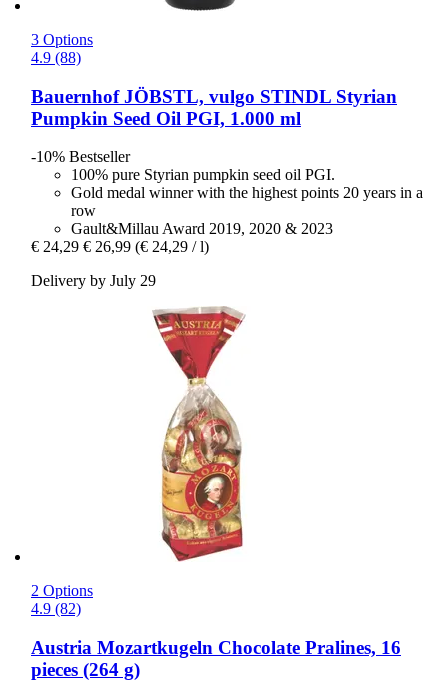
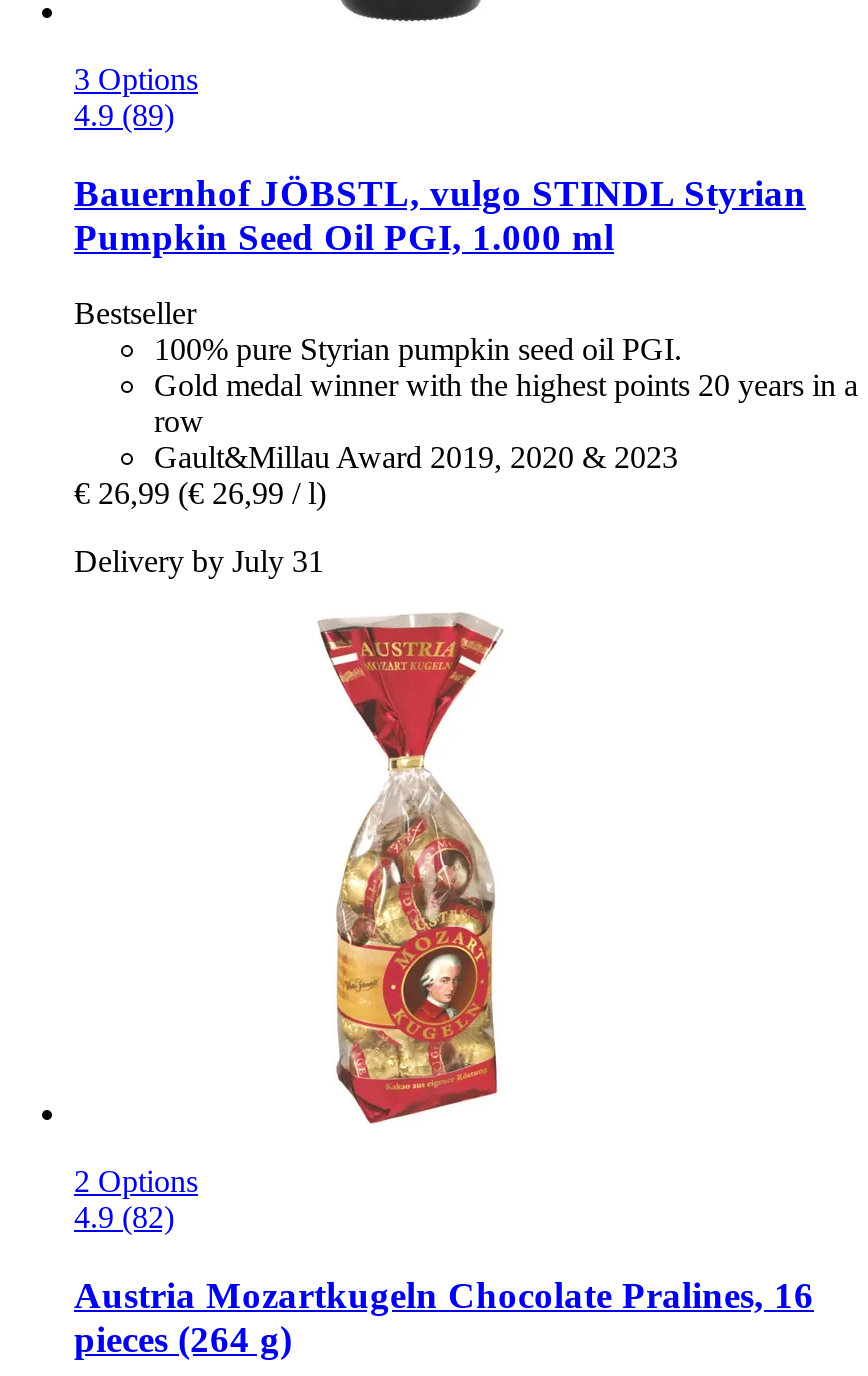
- 4.9 (88)
+ 4.9 (89)

- -10% Bestseller
+ Bestseller

- € 24,29 € 26,99 (€ 24,29 / l)
+ € 26,99 (€ 26,99 / l)

- Delivery by July 29
+ Delivery by July 31
